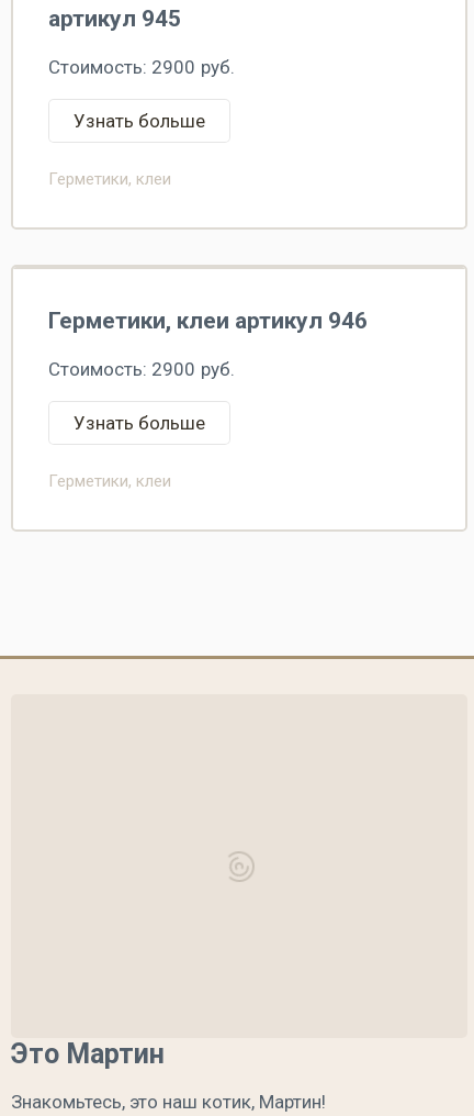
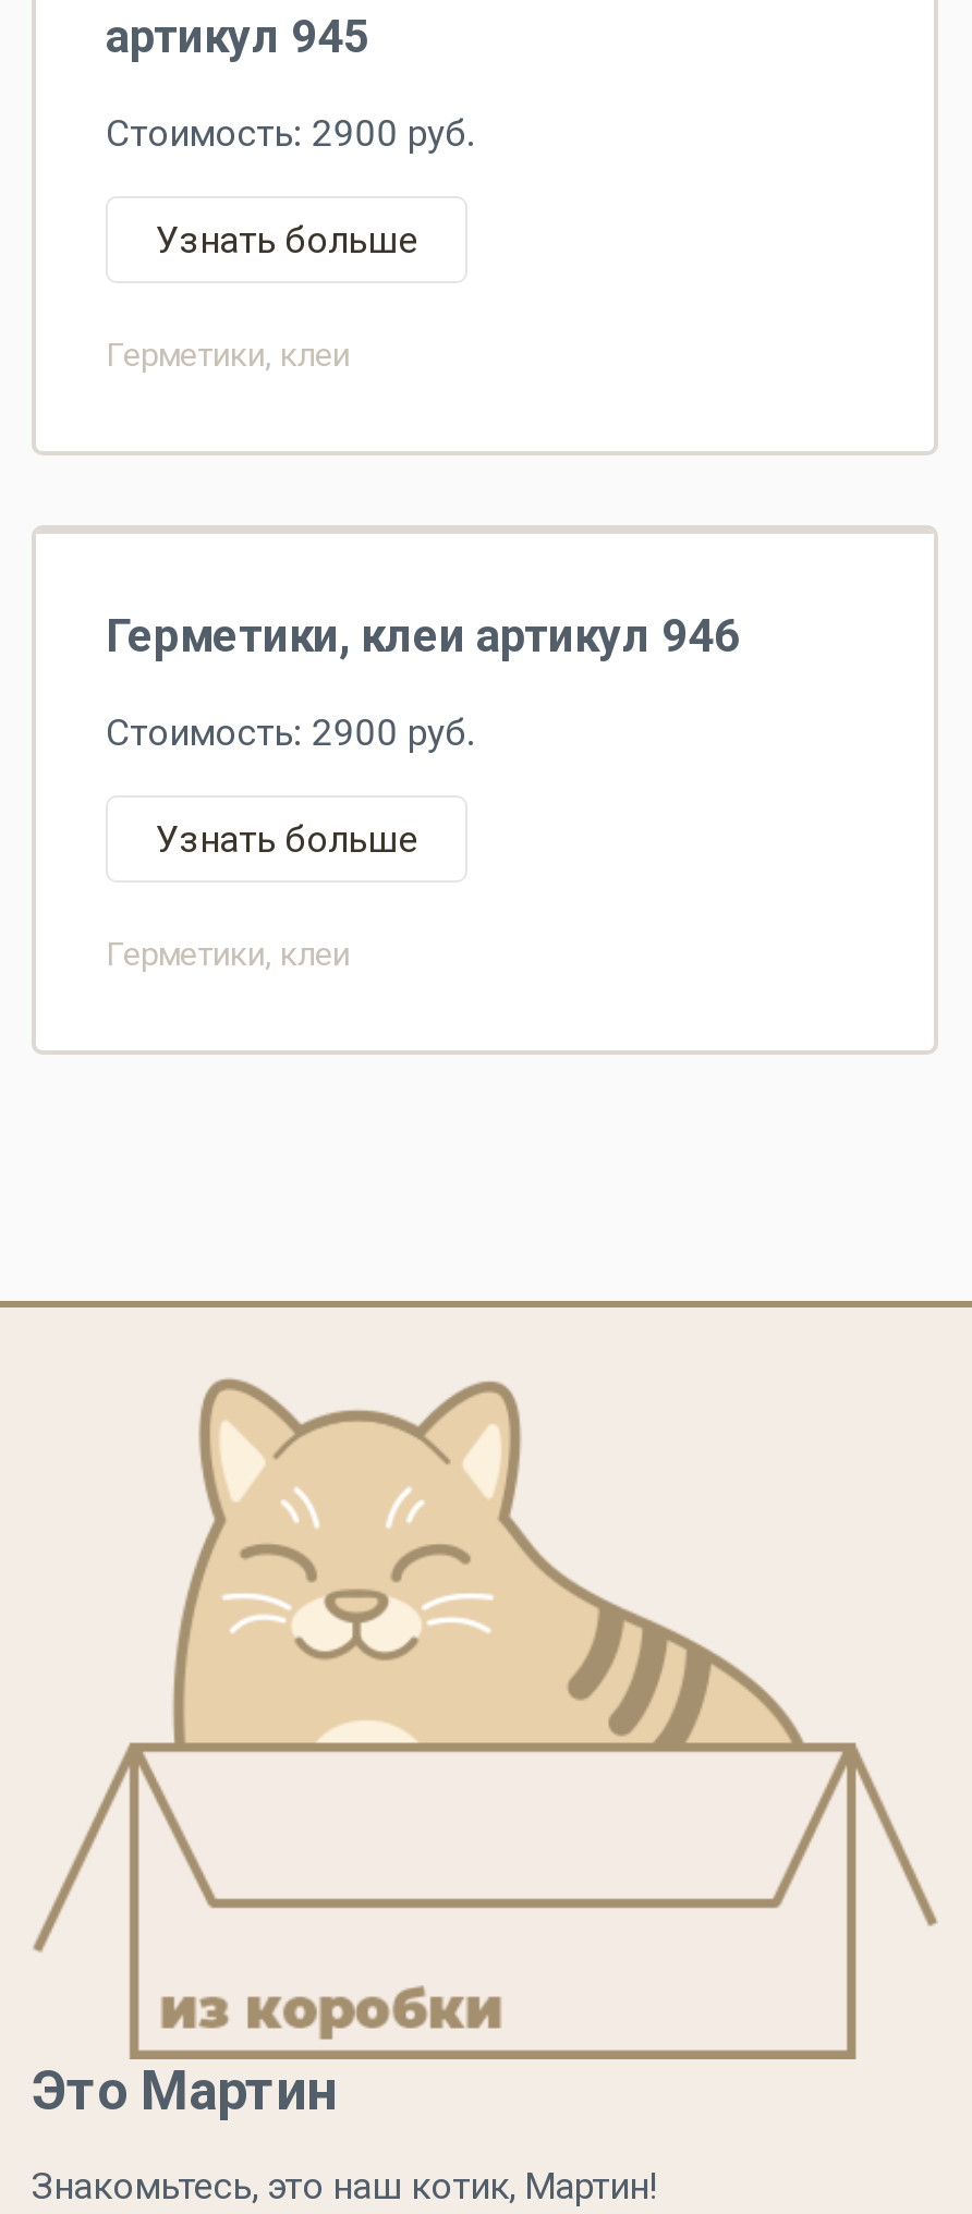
+ [image]
